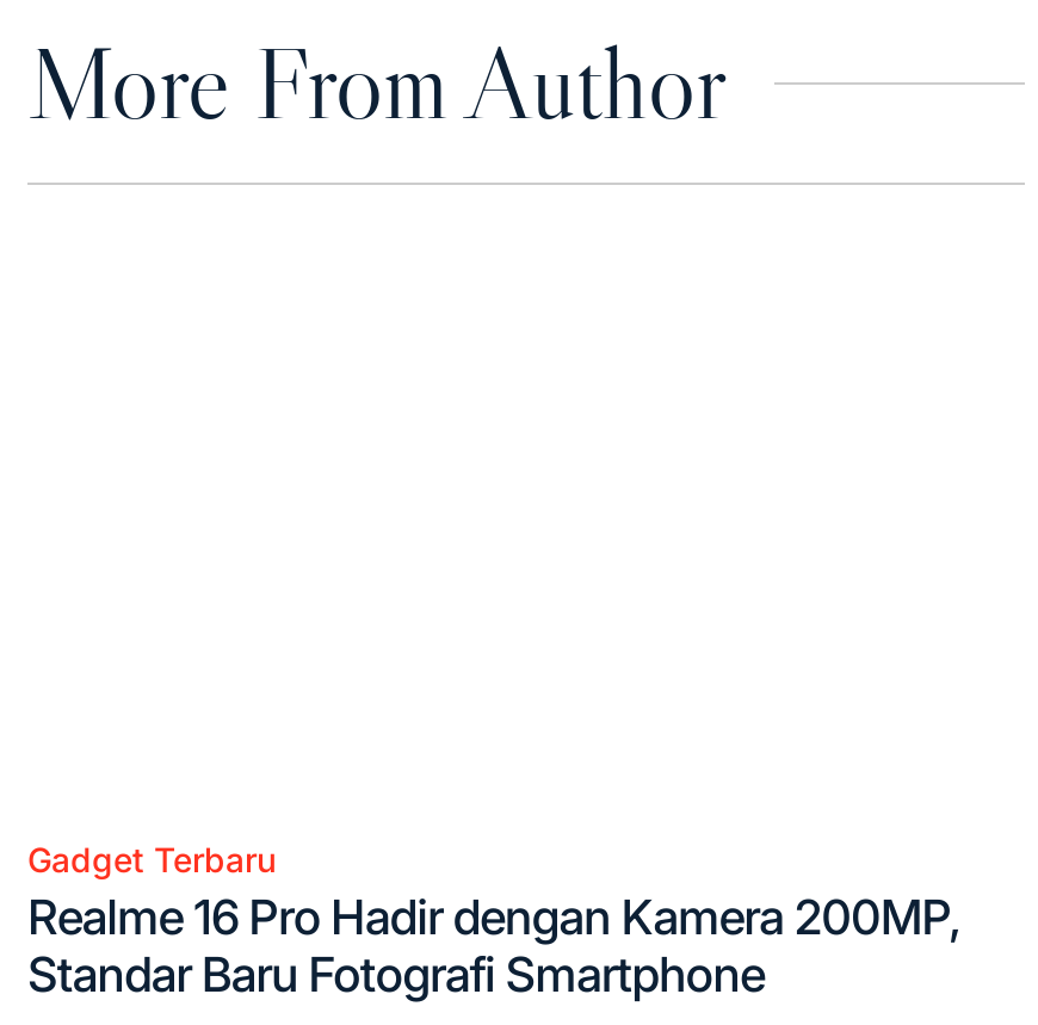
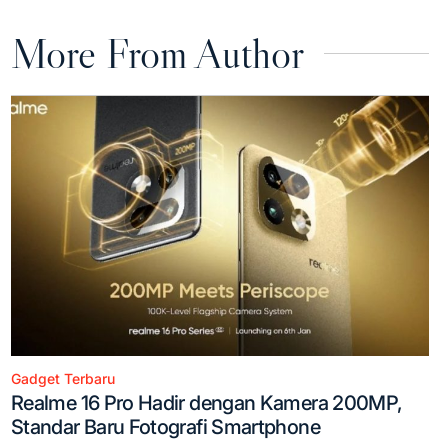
+ [image]
